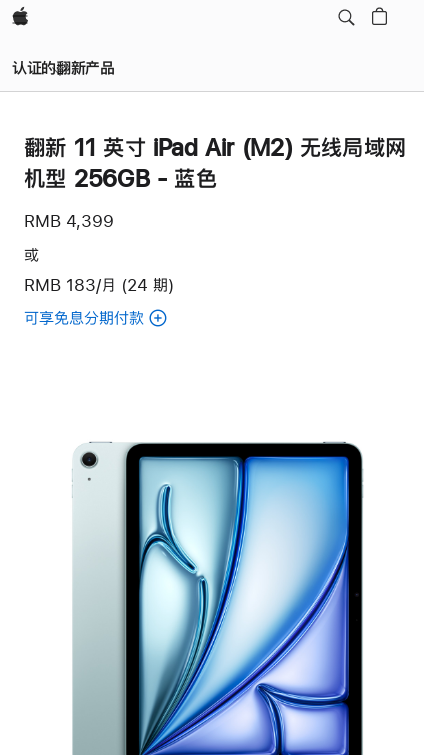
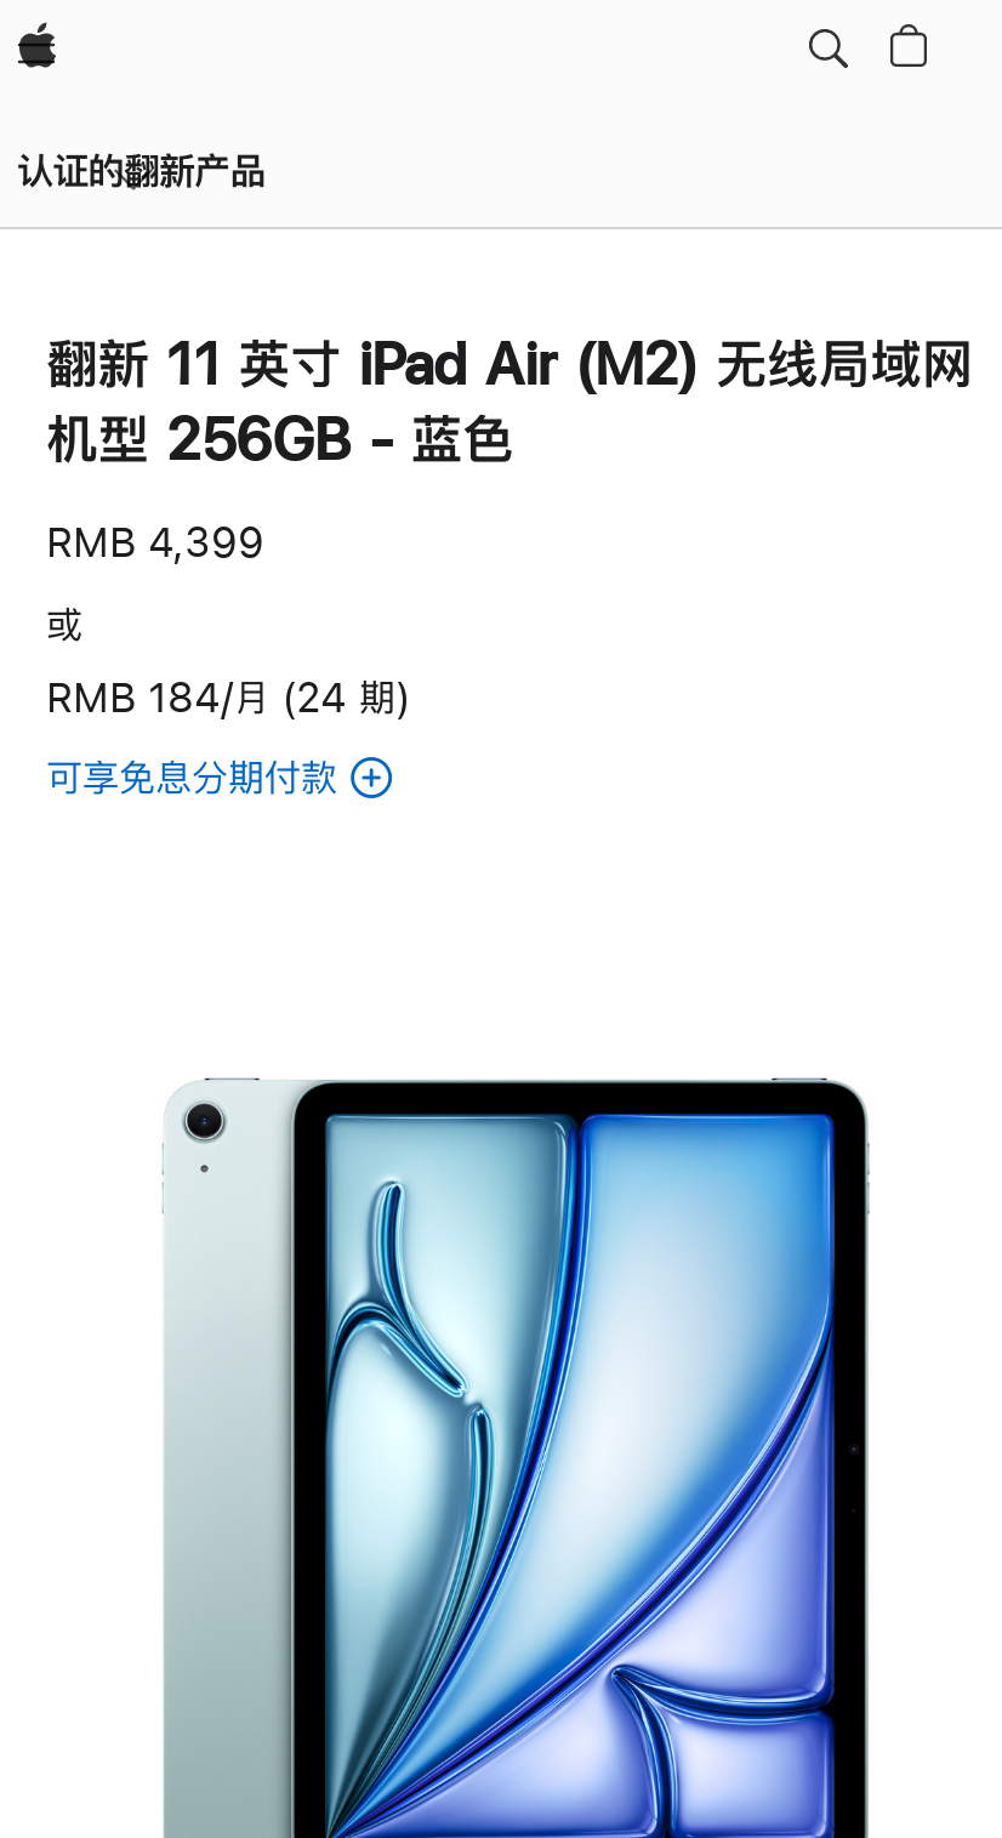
- RMB 183/月 (24 期)
+ RMB 184/月 (24 期)
